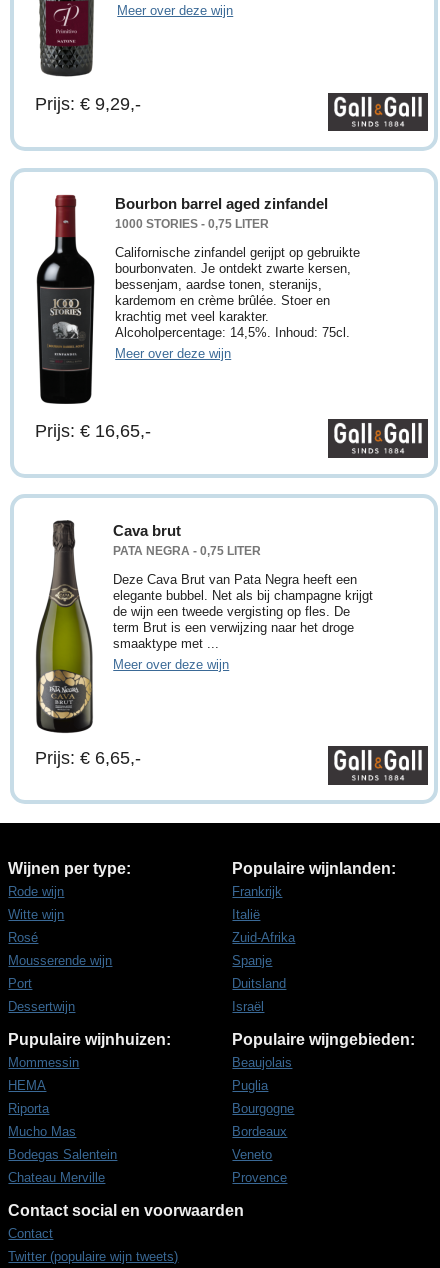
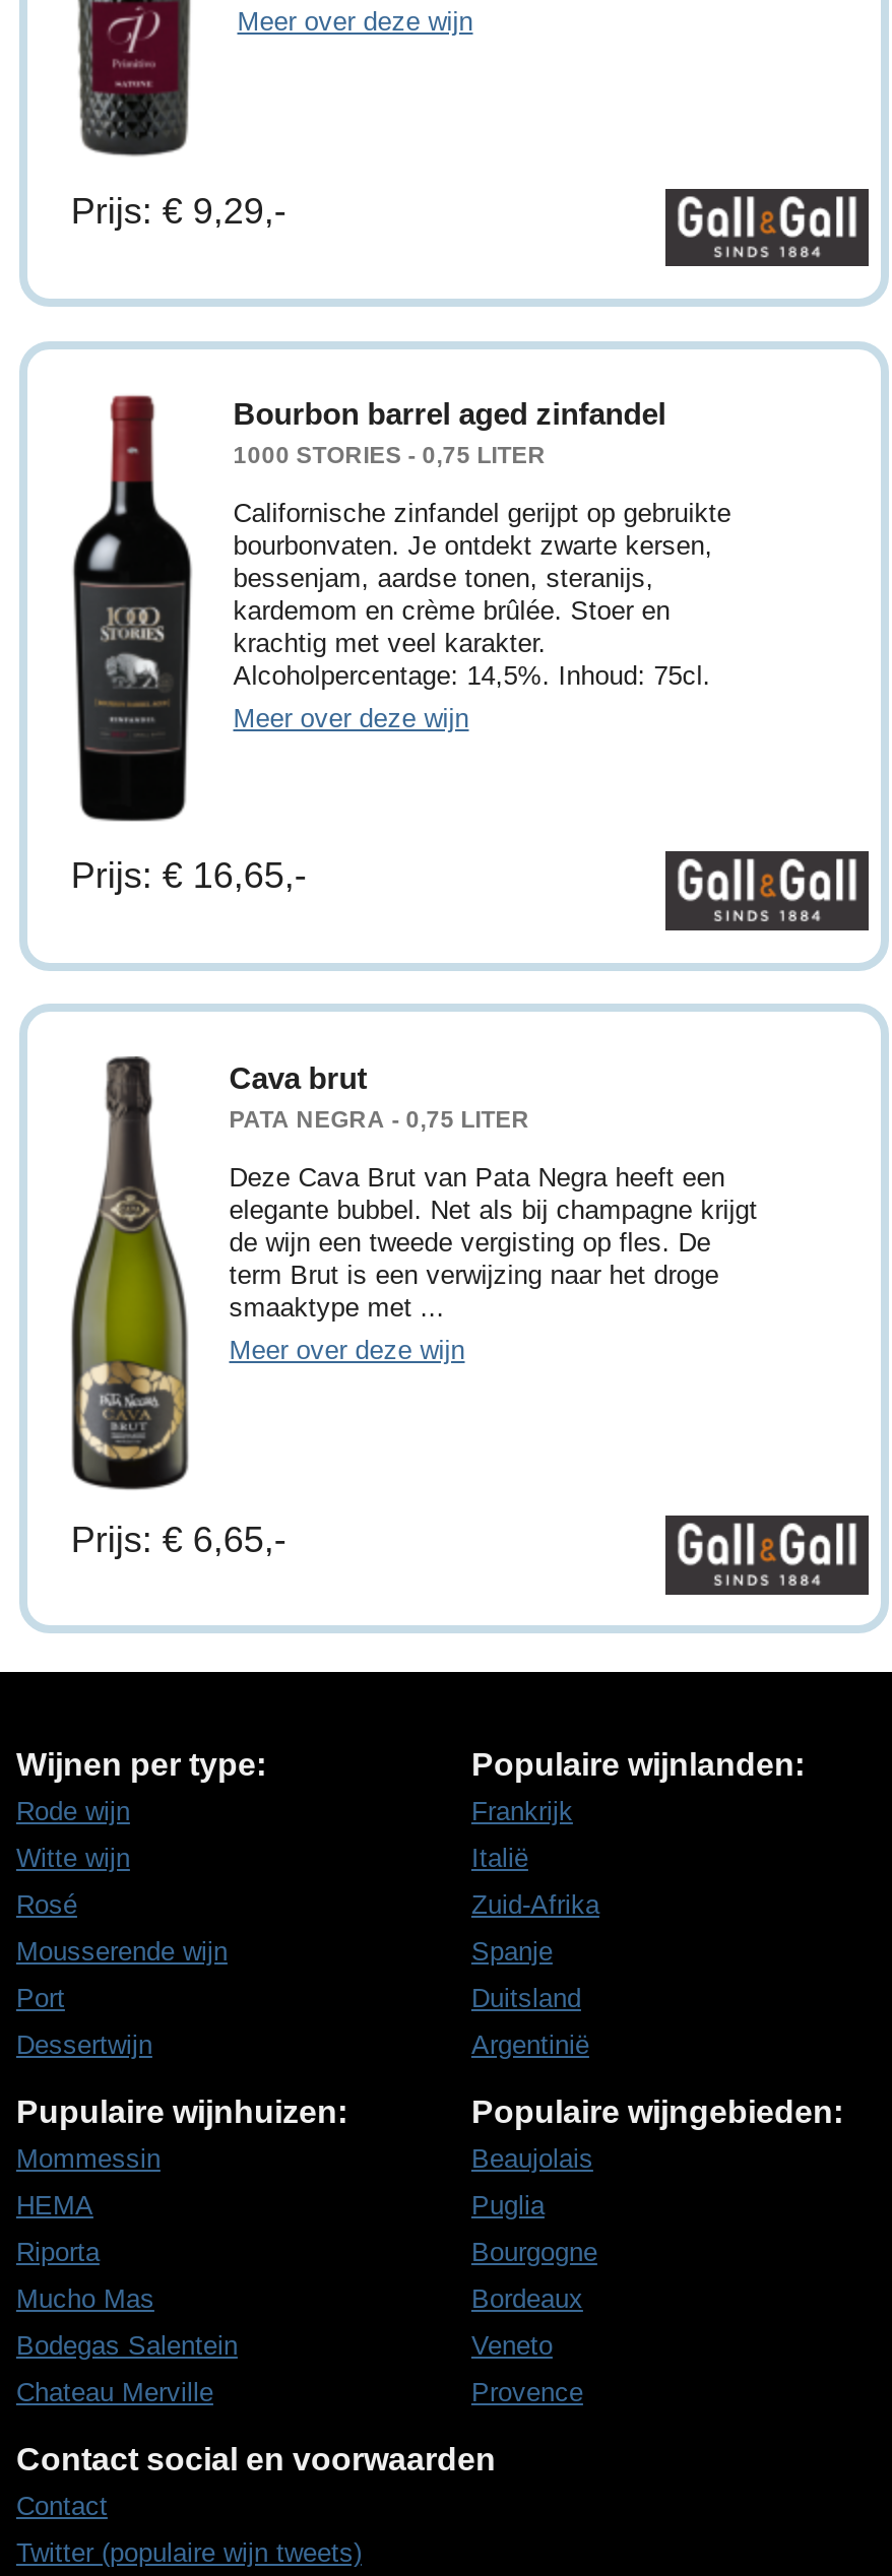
- Israël
+ Argentinië
